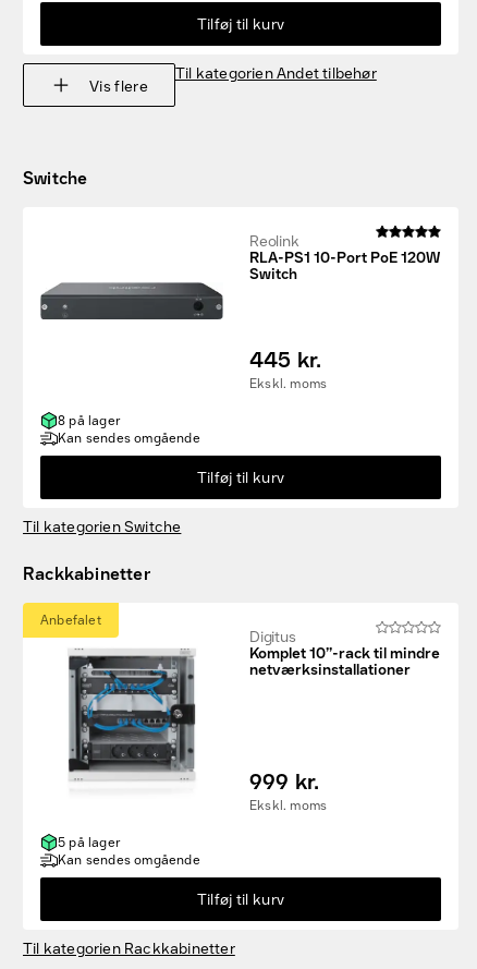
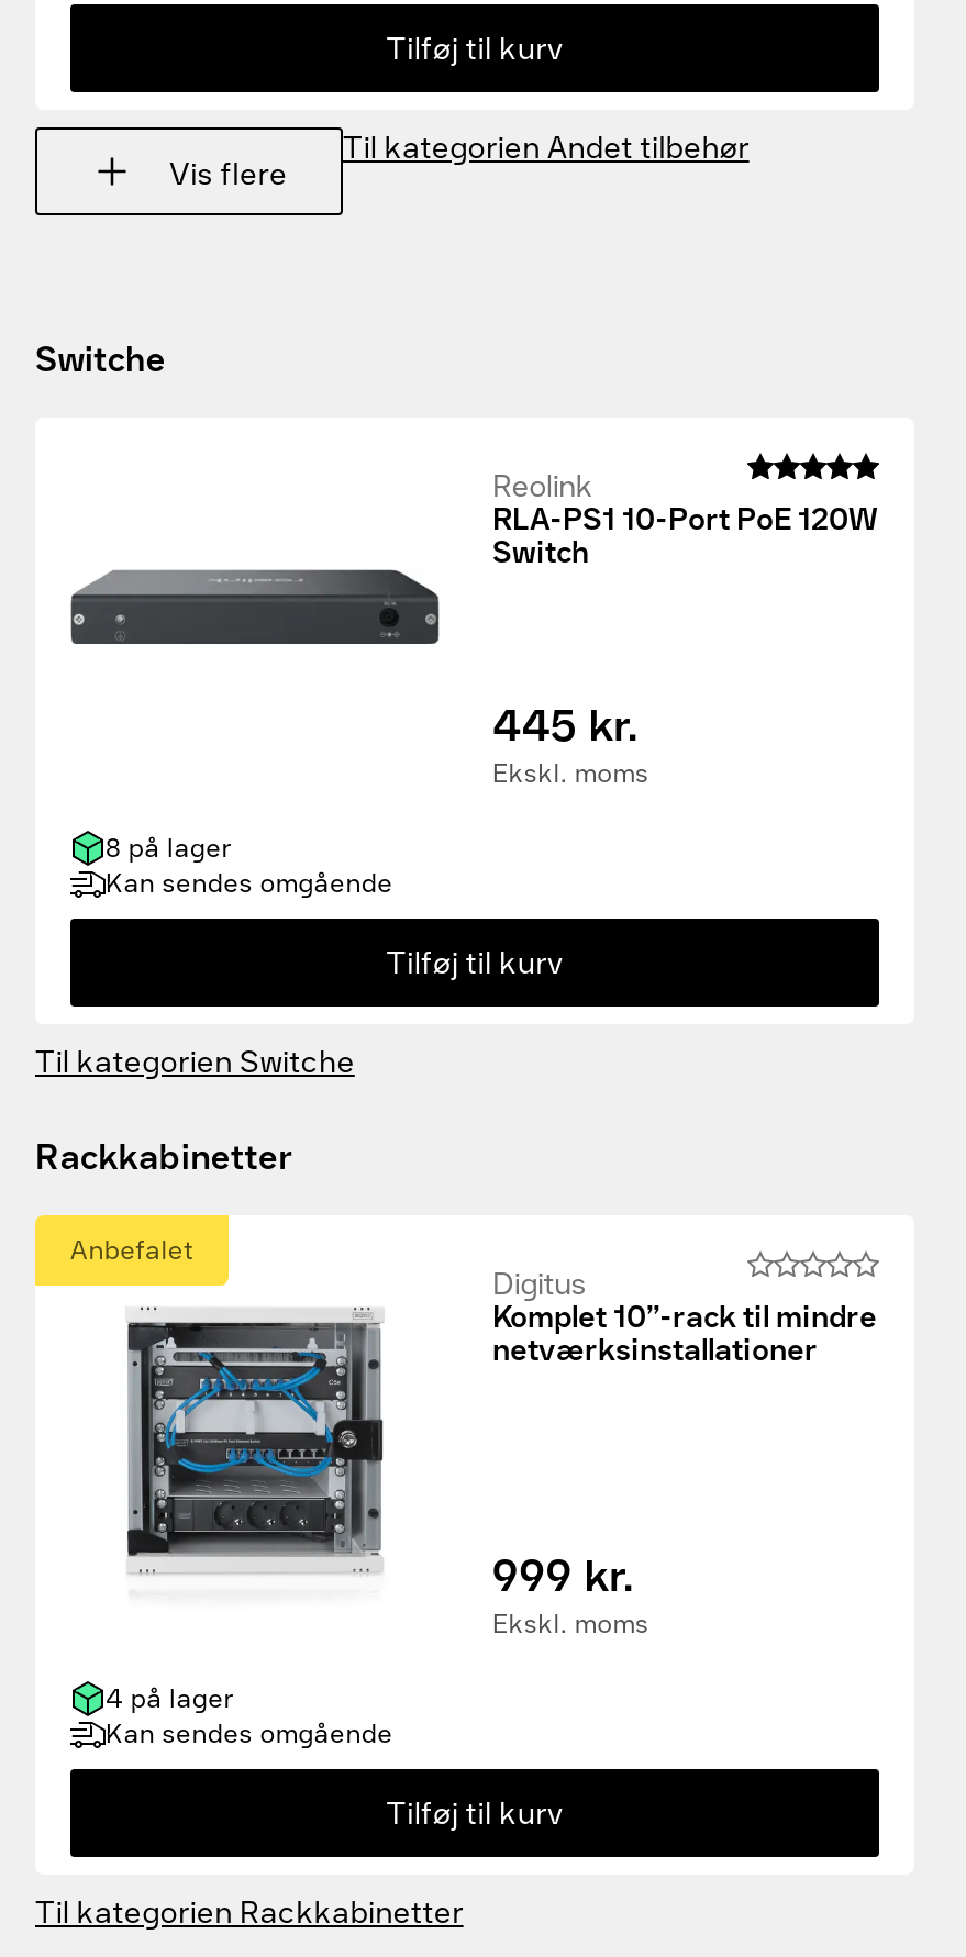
- 5 på lager
+ 4 på lager
